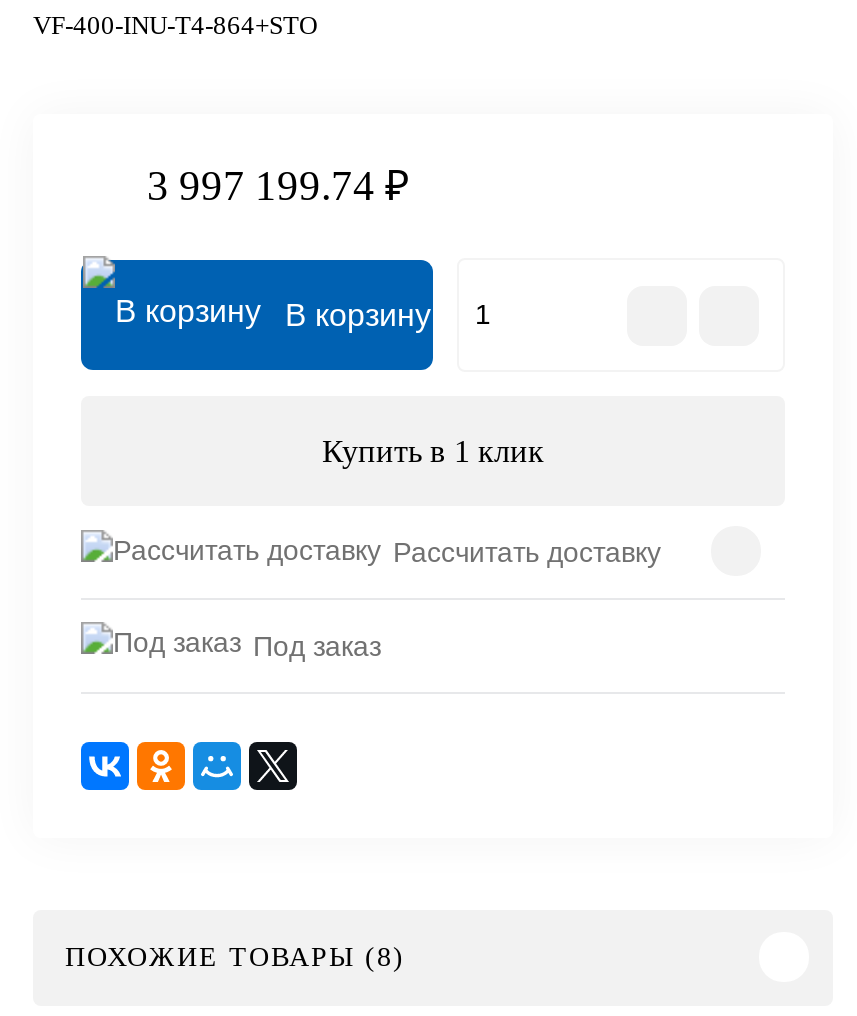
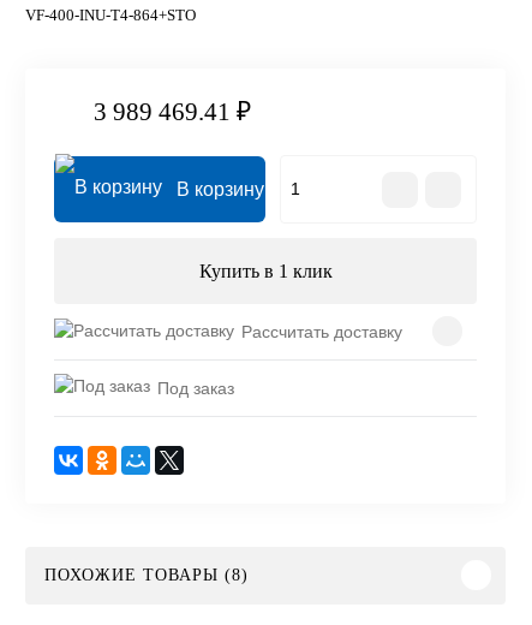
- 3 997 199.74 ₽
+ 3 989 469.41 ₽
